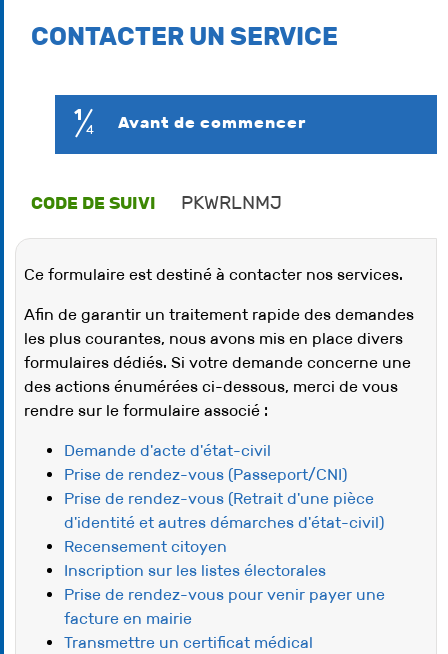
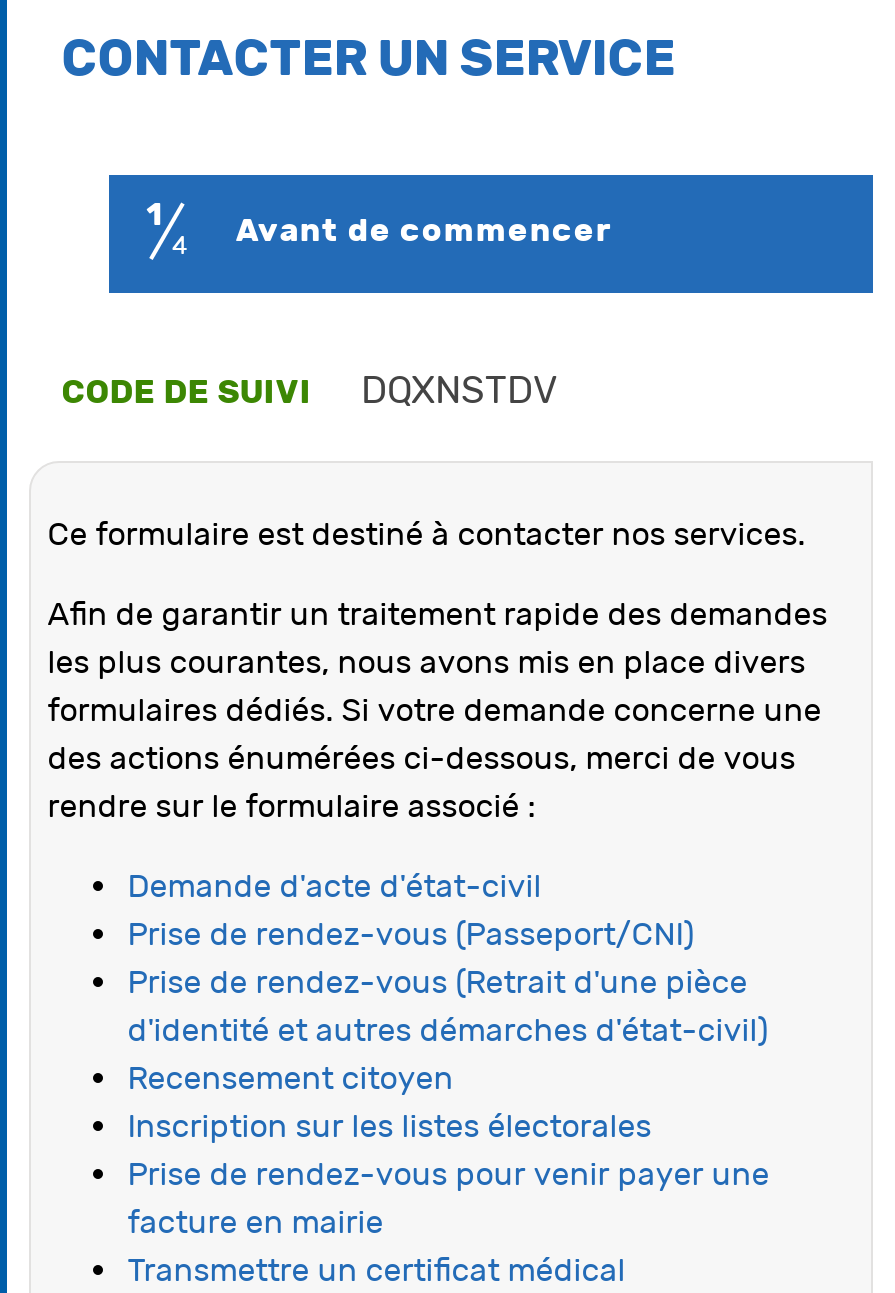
- PKWRLNMJ
+ DQXNSTDV
